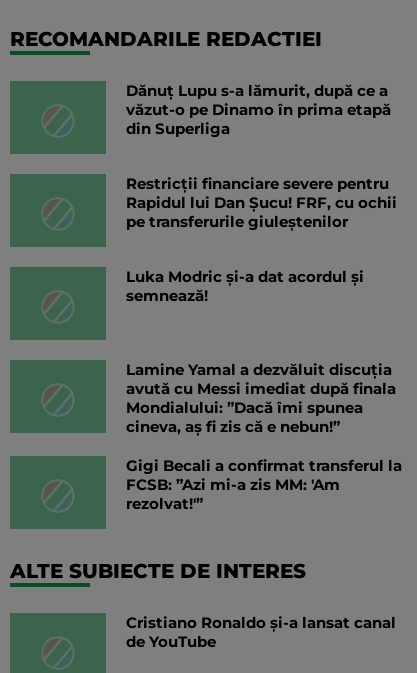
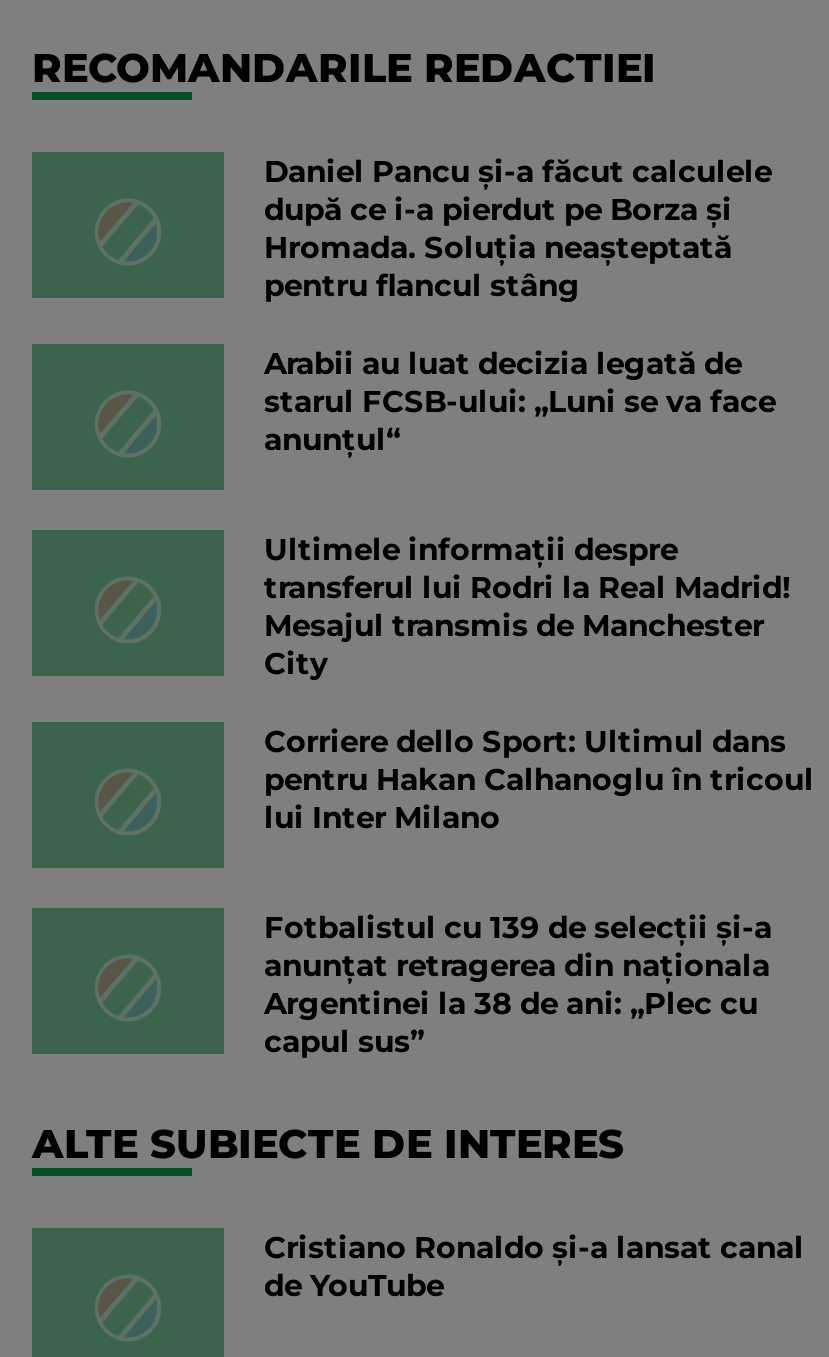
- Dănuț Lupu s-a lămurit, după ce a
- văzut-o pe Dinamo în prima etapă
- din Superliga
+ Daniel Pancu și-a făcut calculele
+ după ce i-a pierdut pe Borza și
+ Hromada. Soluția neașteptată
+ pentru flancul stâng

- Restricții financiare severe pentru
- Rapidul lui Dan Șucu! FRF, cu ochii
- pe transferurile giuleștenilor
+ Arabii au luat decizia legată de
+ starul FCSB-ului: „Luni se va face
+ anunțul“

- Luka Modric și-a dat acordul și
- semnează!
+ Ultimele informații despre
+ transferul lui Rodri la Real Madrid!
+ Mesajul transmis de Manchester
+ City

- Lamine Yamal a dezvăluit discuția
- avută cu Messi imediat după finala
- Mondialului: ”Dacă îmi spunea
- cineva, aș fi zis că e nebun!”
+ Corriere dello Sport: Ultimul dans
+ pentru Hakan Calhanoglu în tricoul
+ lui Inter Milano

- Gigi Becali a confirmat transferul la
- FCSB: ”Azi mi-a zis MM: 'Am
- rezolvat!'”
+ Fotbalistul cu 139 de selecții și-a
+ anunțat retragerea din naționala
+ Argentinei la 38 de ani: „Plec cu
+ capul sus”
